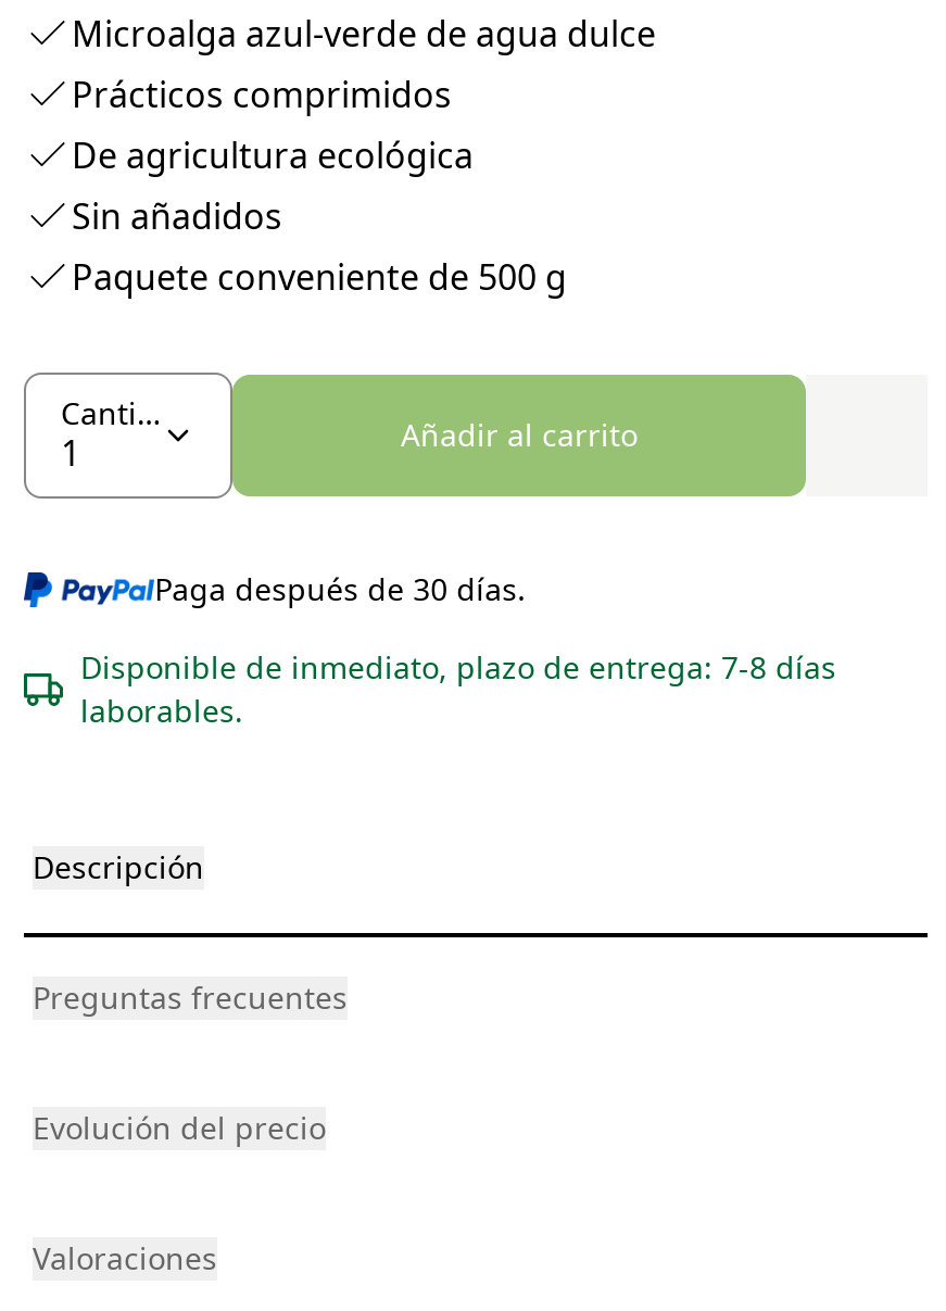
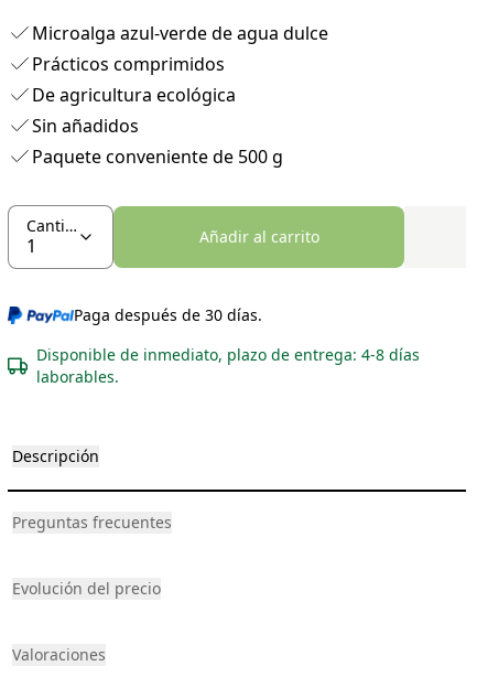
- Disponible de inmediato, plazo de entrega: 7-8 días
+ Disponible de inmediato, plazo de entrega: 4-8 días
